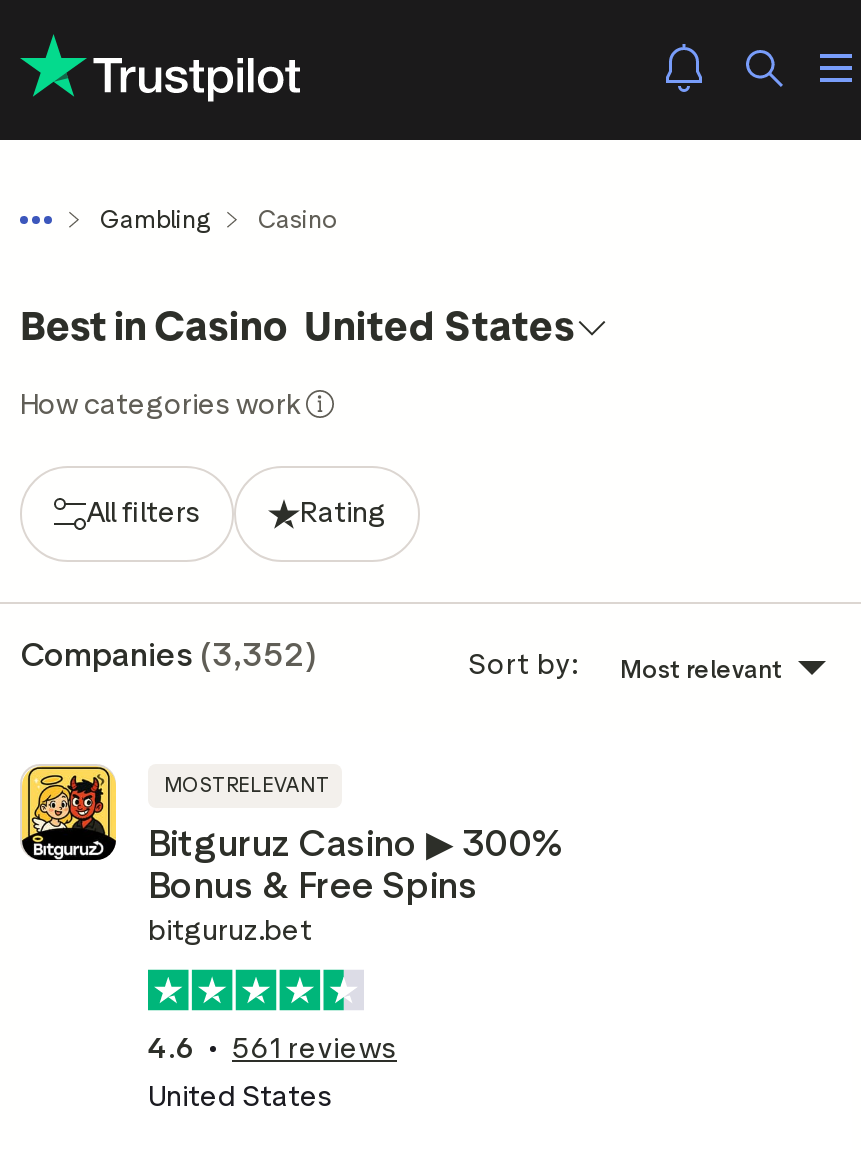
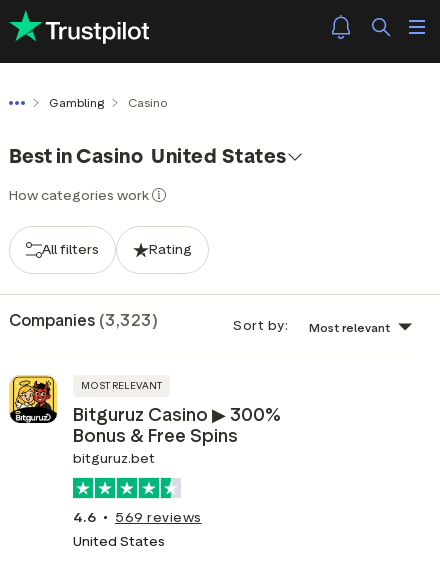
- Companies (3,352)
+ Companies (3,323)

- 4.6 561 reviews
+ 4.6 569 reviews
